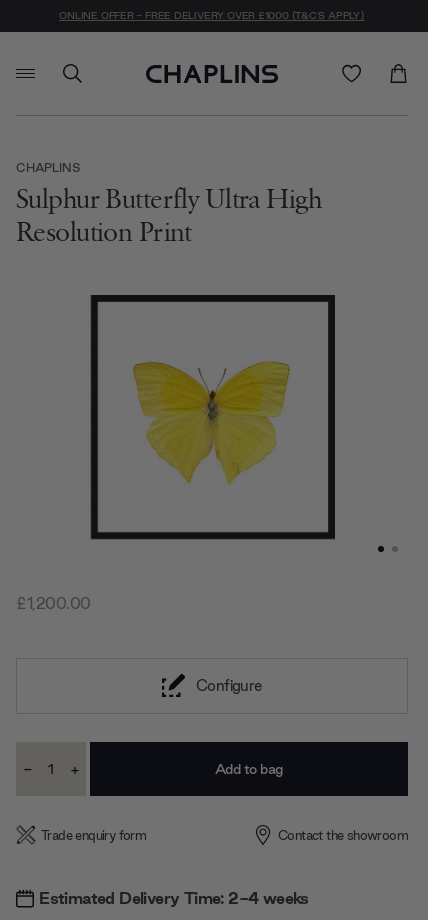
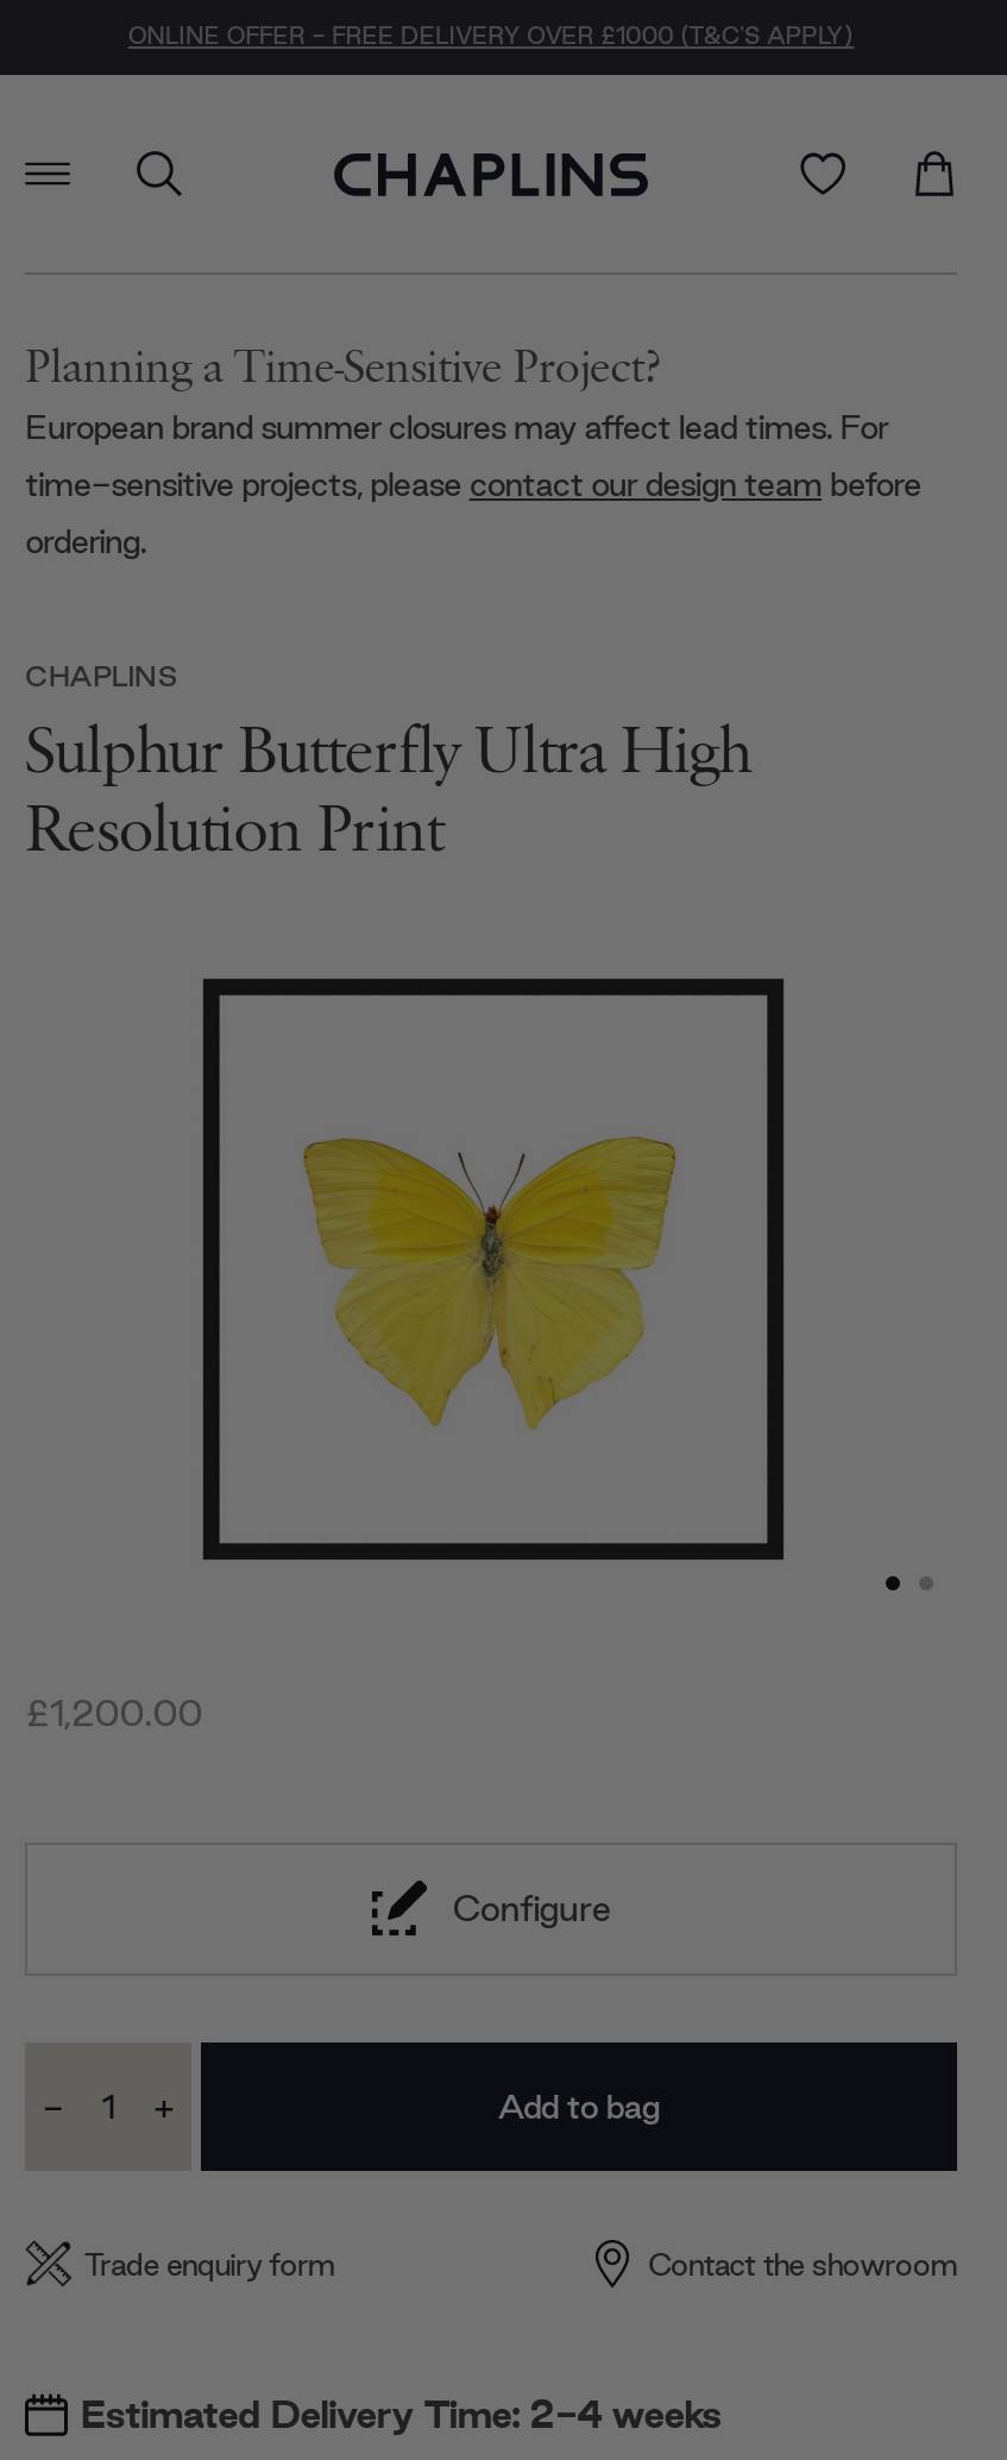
+ Planning a Time-Sensitive Project?
+ European brand summer closures may affect lead times. For
+ time-sensitive projects, please contact our design team before
+ ordering.
